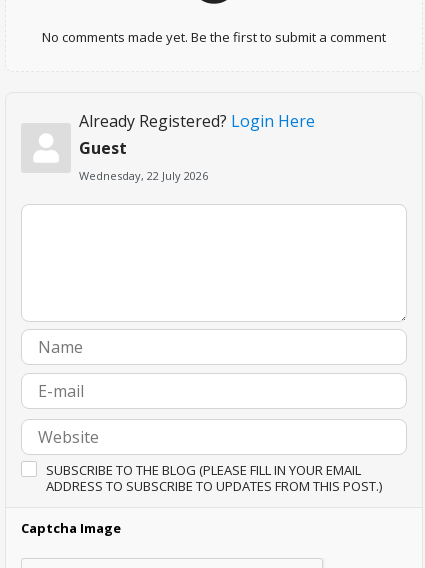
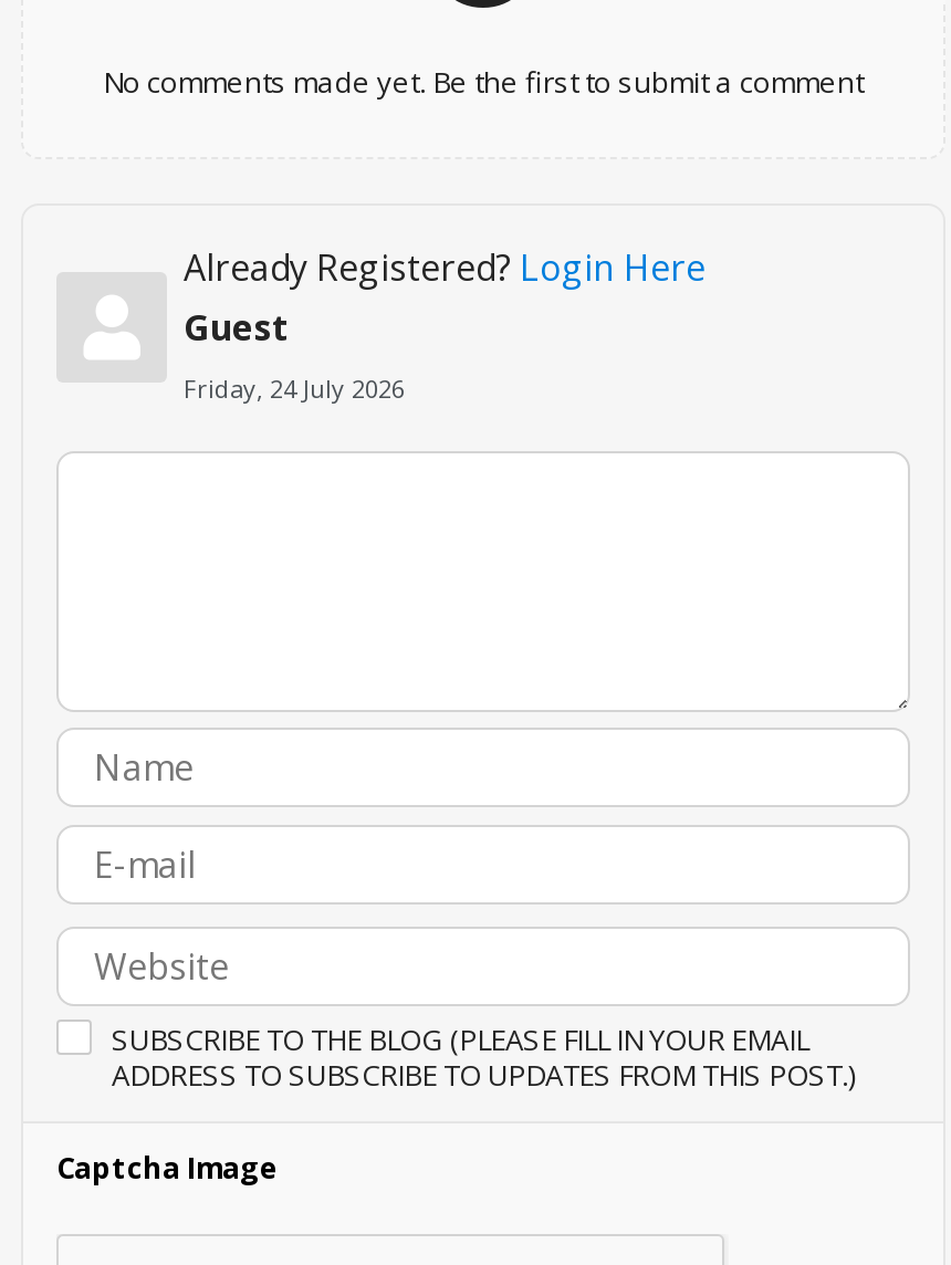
- Wednesday, 22 July 2026
+ Friday, 24 July 2026
